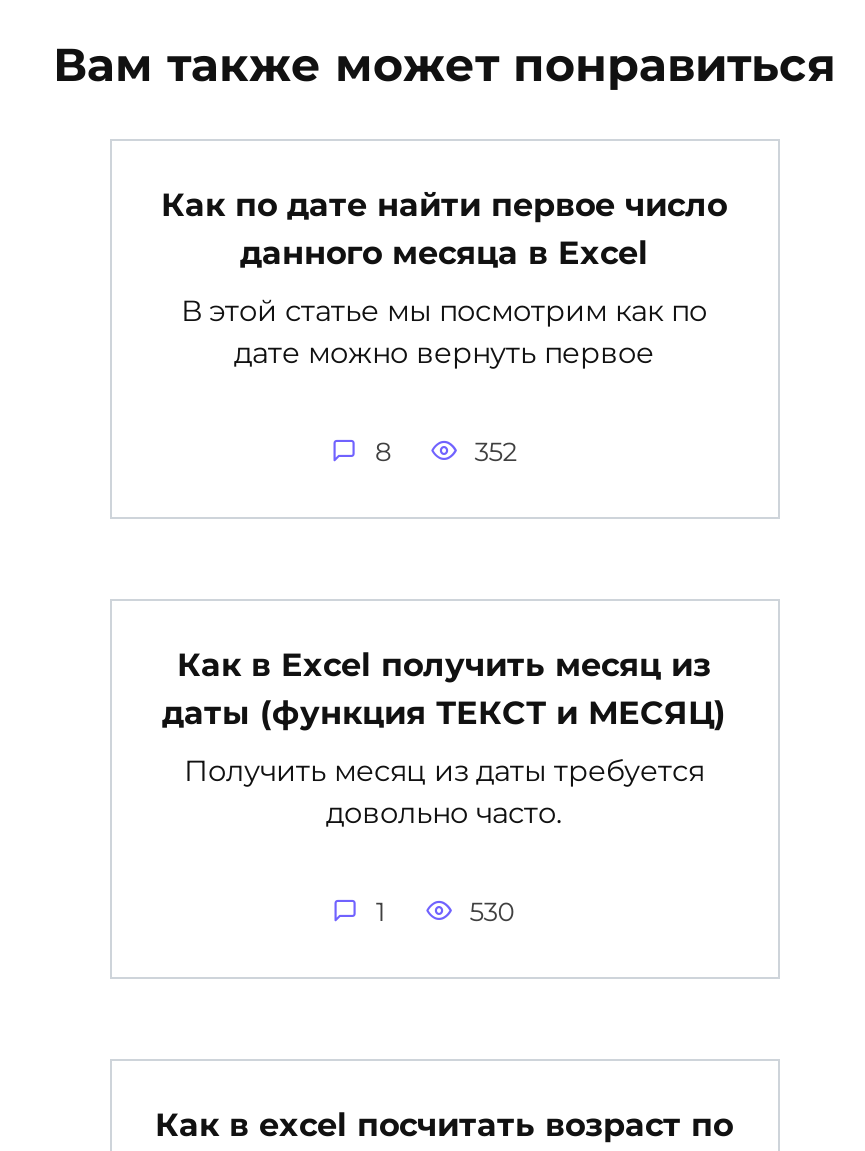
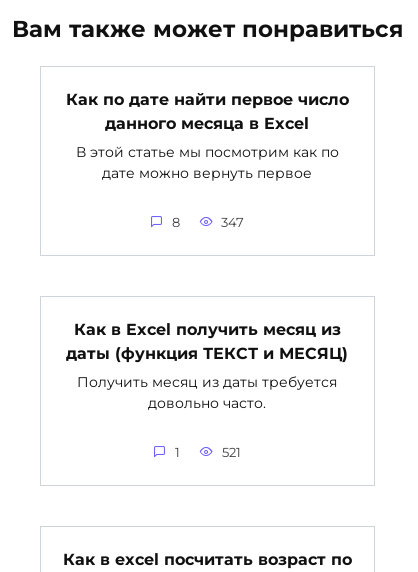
- 352
+ 347

- 530
+ 521
